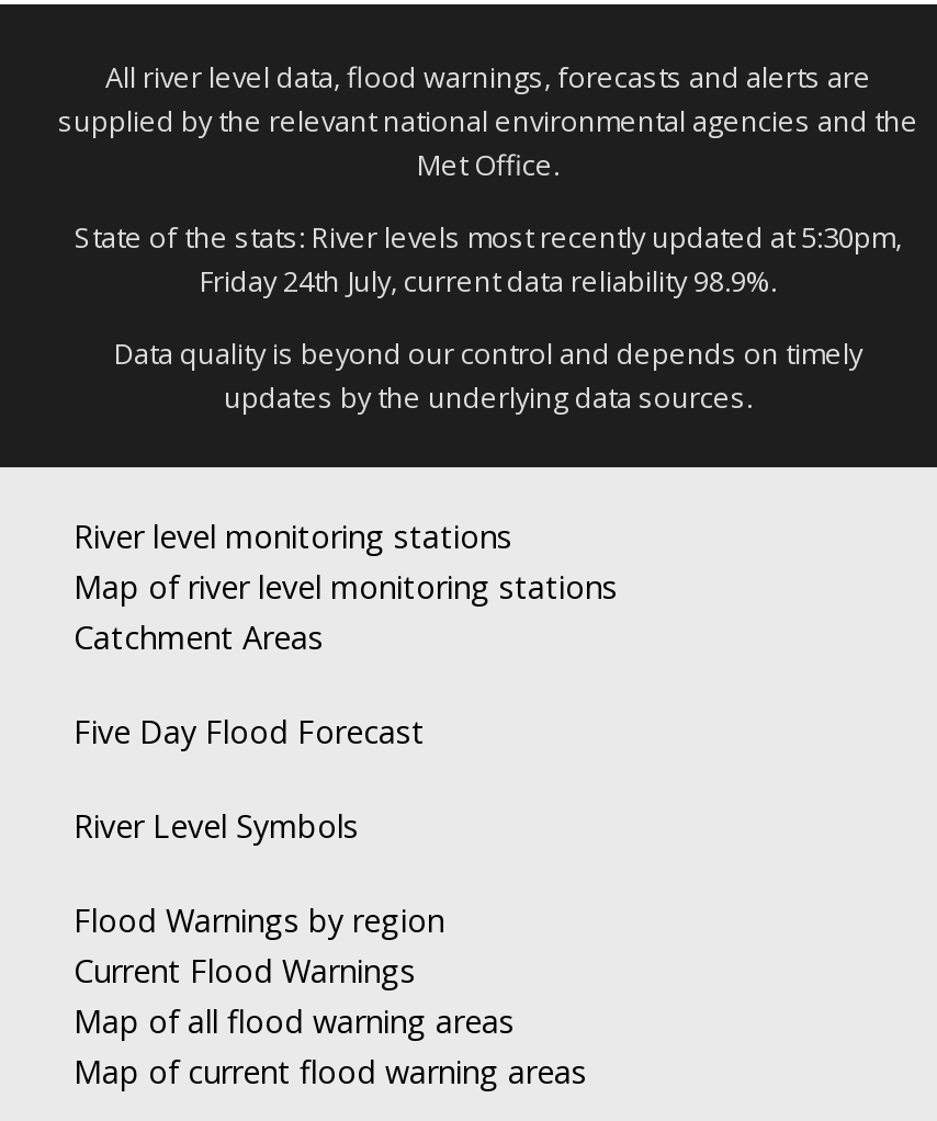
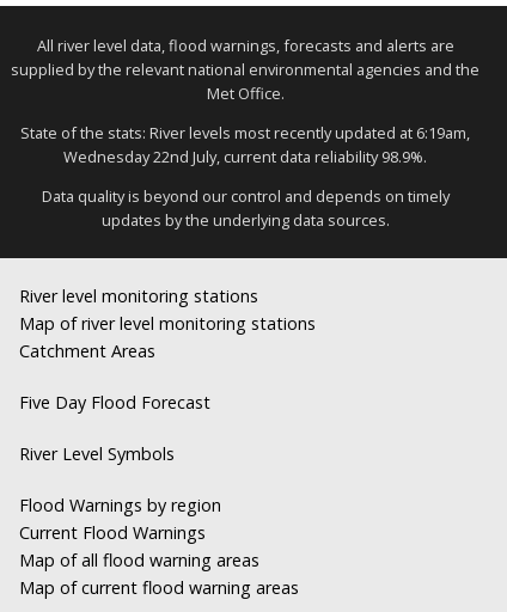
- State of the stats: River levels most recently updated at 5:30pm,
+ State of the stats: River levels most recently updated at 6:19am,

- Friday 24th July, current data reliability 98.9%.
+ Wednesday 22nd July, current data reliability 98.9%.
